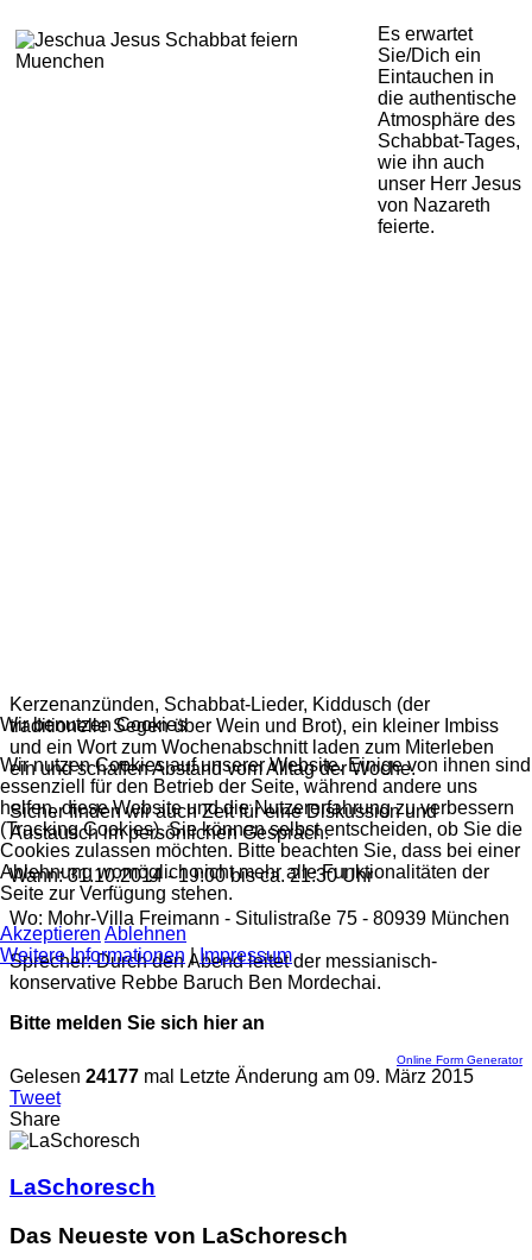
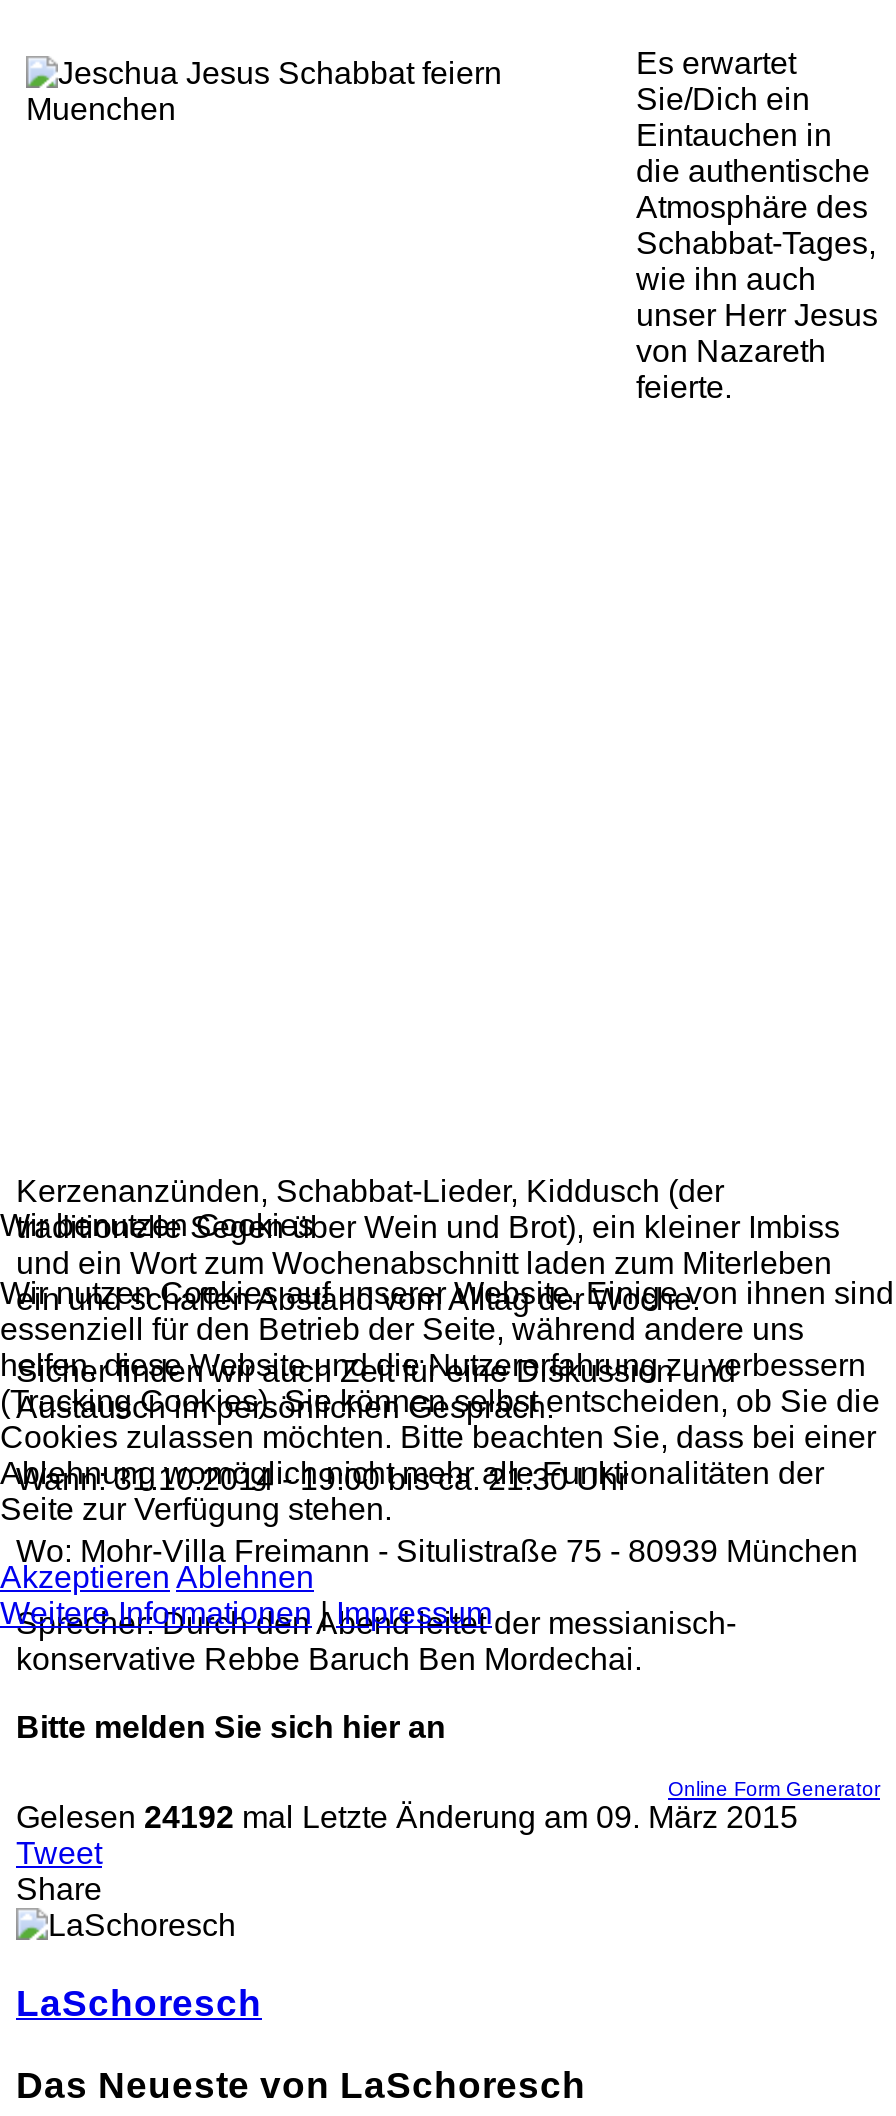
- Gelesen 24177 mal Letzte Änderung am 09. März 2015
+ Gelesen 24192 mal Letzte Änderung am 09. März 2015
